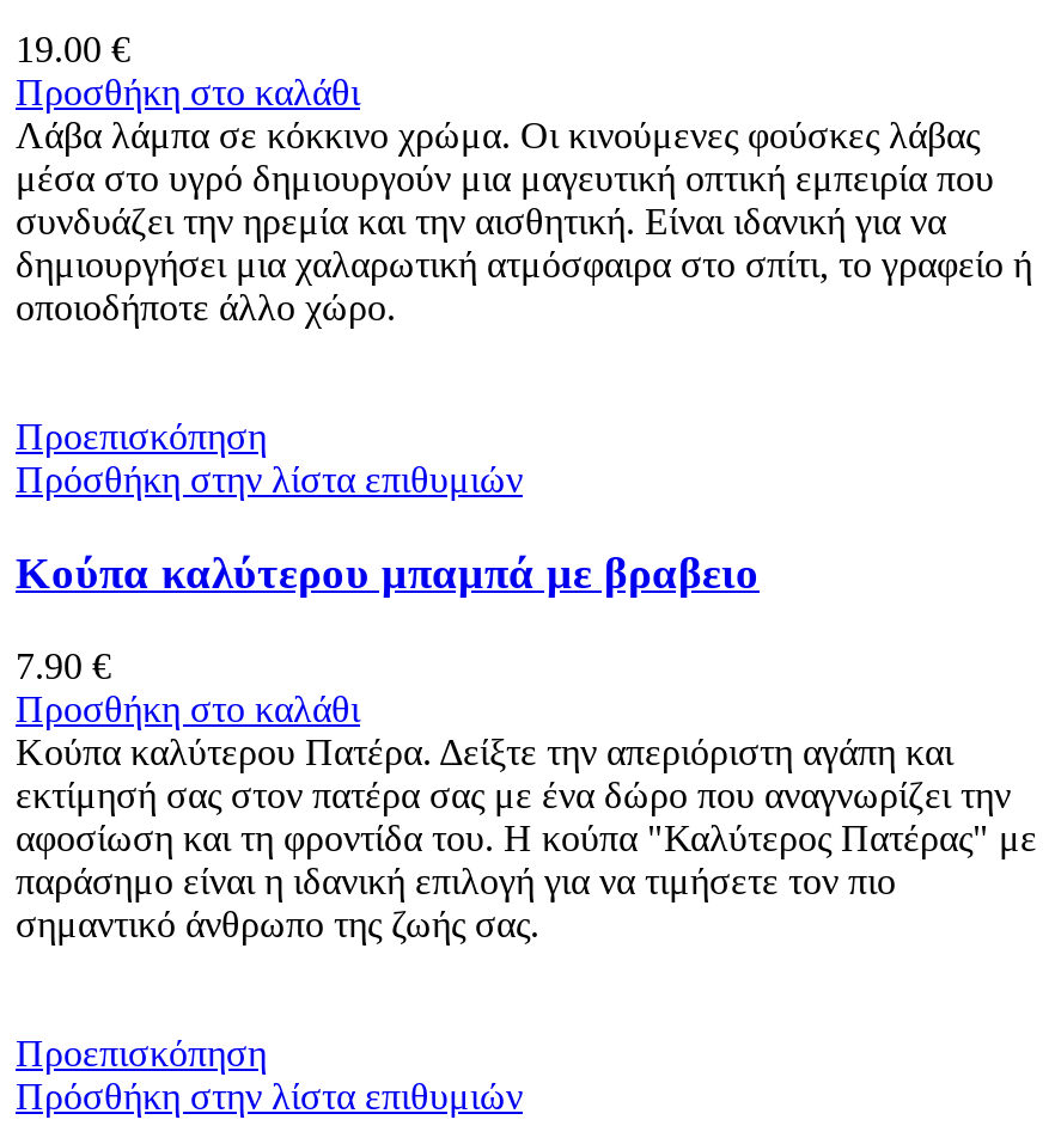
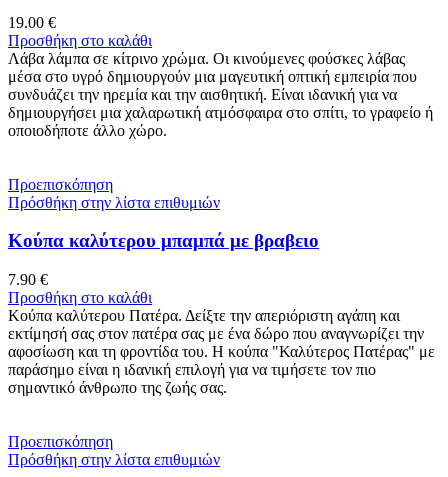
- Λάβα λάμπα σε κόκκινο χρώμα. Οι κινούμενες φούσκες λάβας
+ Λάβα λάμπα σε κίτρινο χρώμα. Οι κινούμενες φούσκες λάβας
